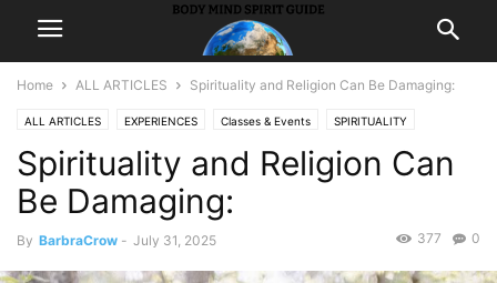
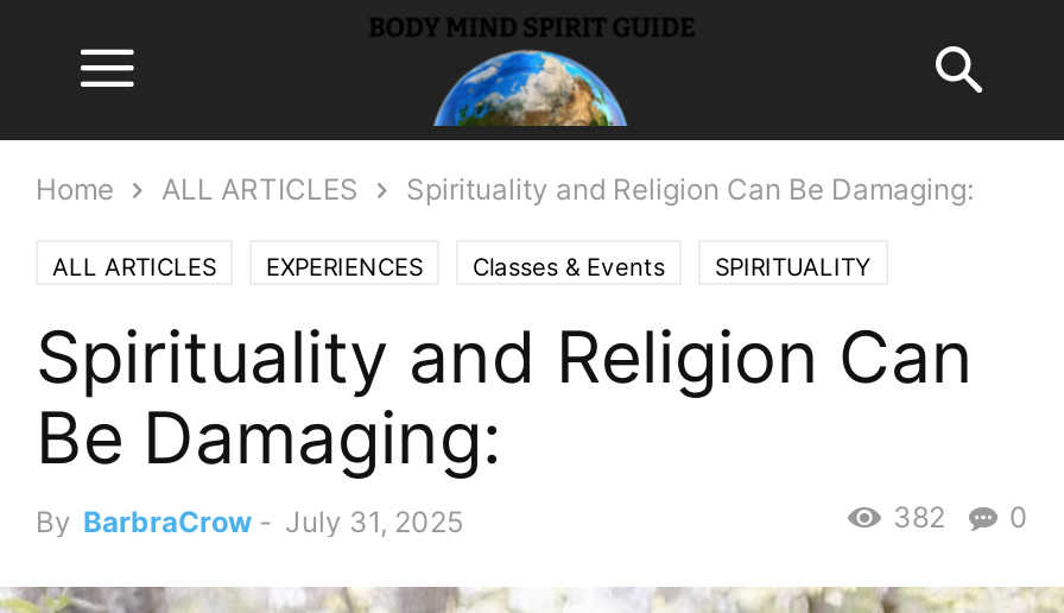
- 377 0
+ 382 0
